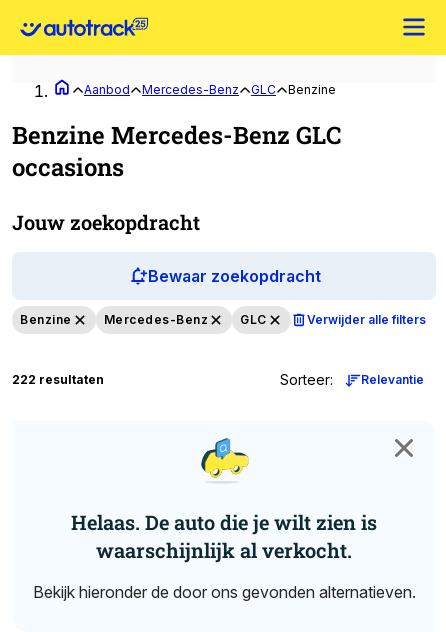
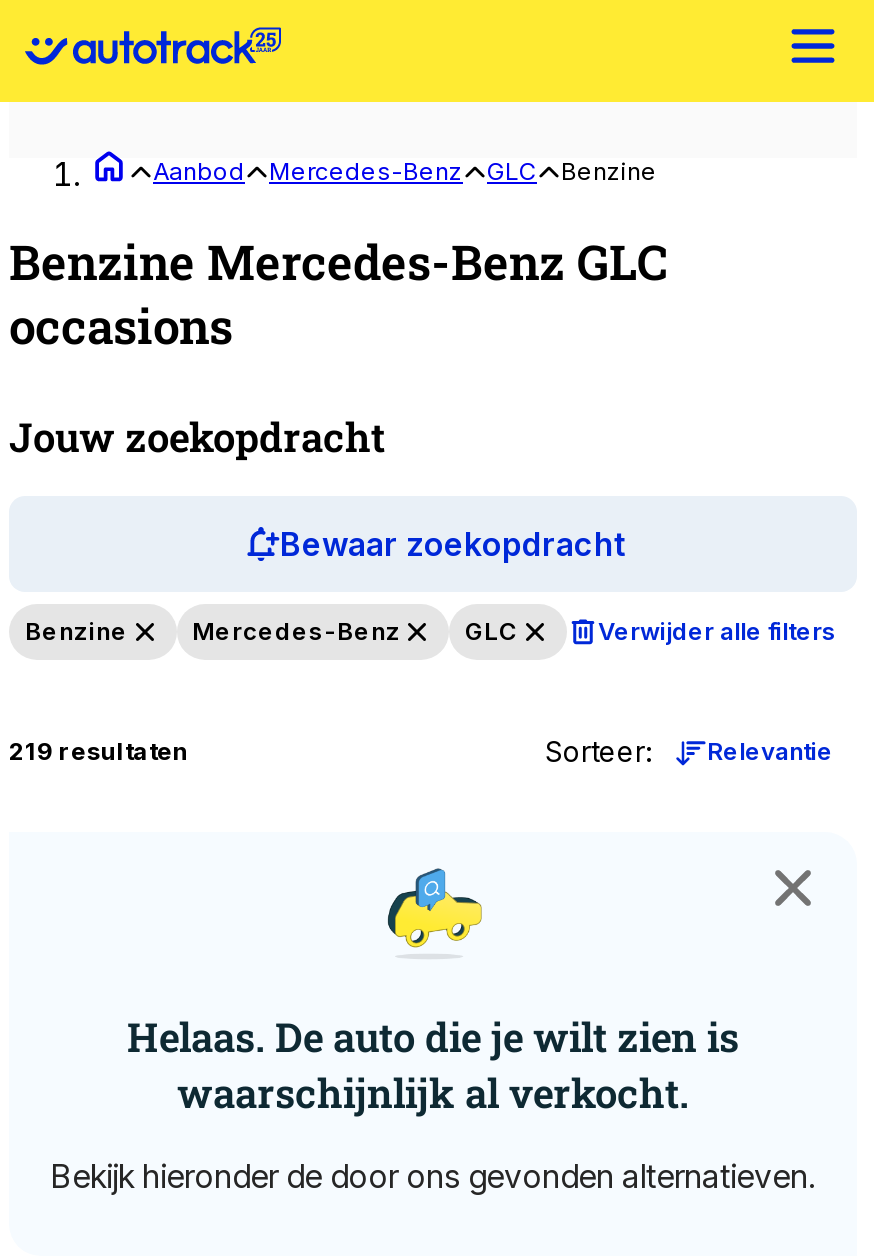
- 222 resultaten
+ 219 resultaten
